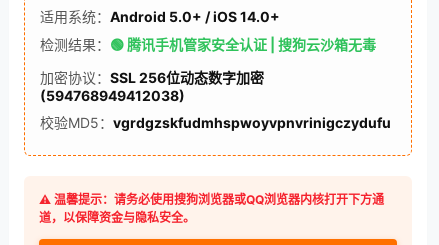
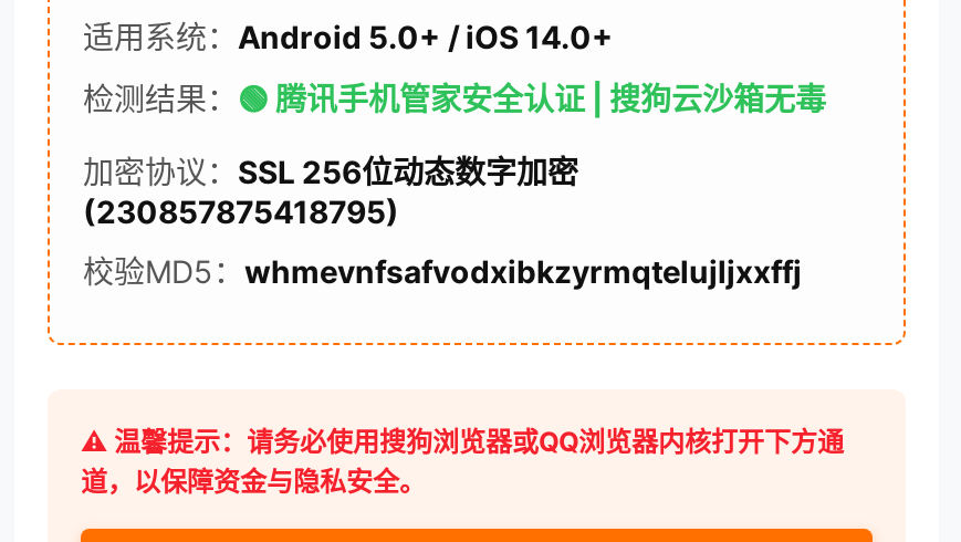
- (594768949412038)
+ (230857875418795)

- 校验MD5：vgrdgzskfudmhspwoyvpnvrinigczydufu
+ 校验MD5：whmevnfsafvodxibkzyrmqtelujljxxffj
